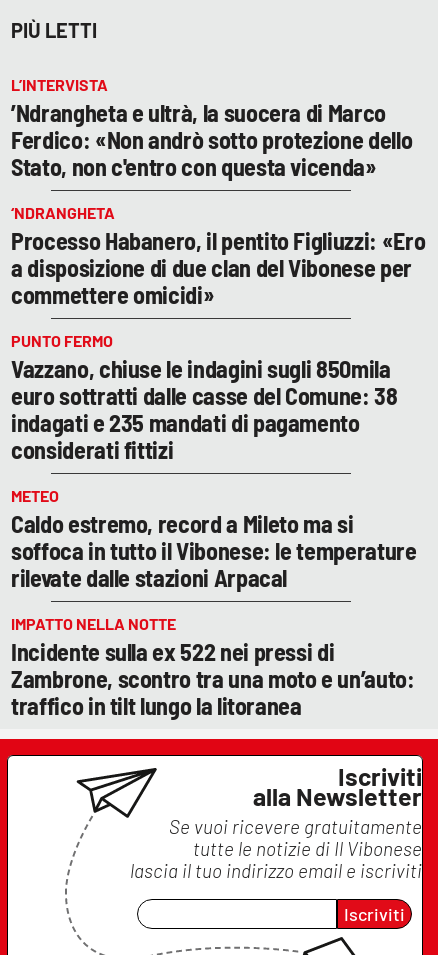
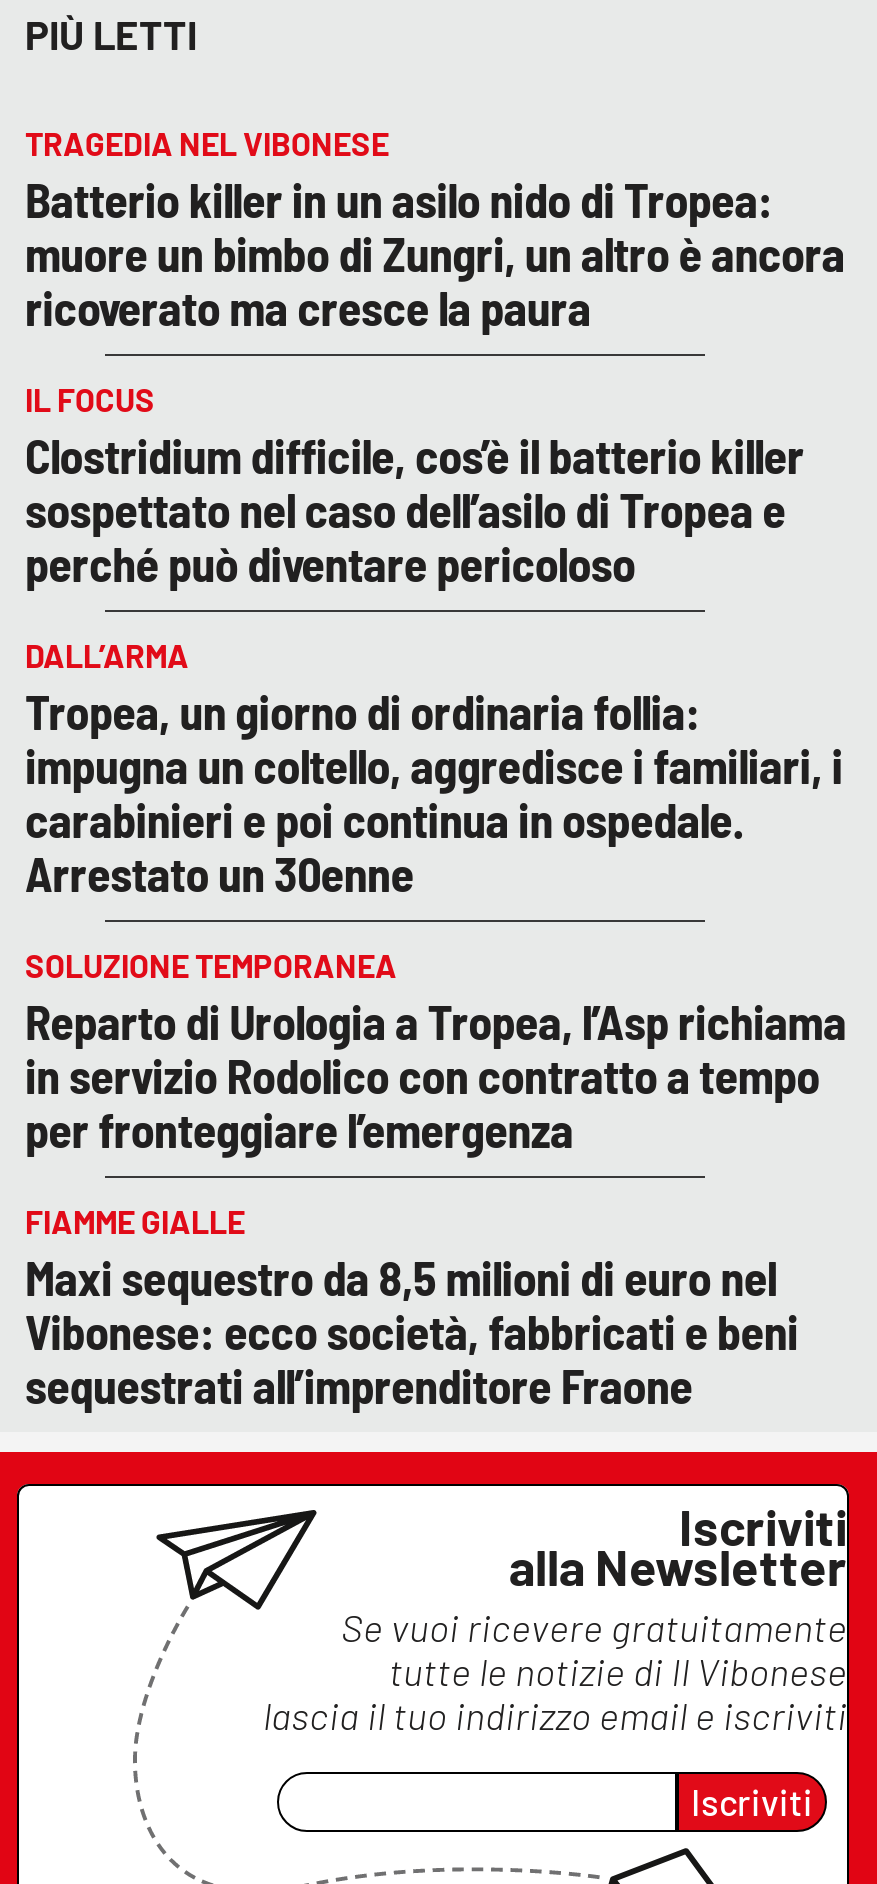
- L’INTERVISTA
- ’Ndrangheta e ultrà, la suocera di Marco
- Ferdico: «Non andrò sotto protezione dello
- Stato, non c'entro con questa vicenda»
+ TRAGEDIA NEL VIBONESE
+ Batterio killer in un asilo nido di Tropea:
+ muore un bimbo di Zungri, un altro è ancora
+ ricoverato ma cresce la paura

- ‘NDRANGHETA
- Processo Habanero, il pentito Figliuzzi: «Ero
- a disposizione di due clan del Vibonese per
- commettere omicidi»
+ IL FOCUS
+ Clostridium difficile, cos’è il batterio killer
+ sospettato nel caso dell’asilo di Tropea e
+ perché può diventare pericoloso

- PUNTO FERMO
- Vazzano, chiuse le indagini sugli 850mila
- euro sottratti dalle casse del Comune: 38
- indagati e 235 mandati di pagamento
- considerati fittizi
+ DALL’ARMA
+ Tropea, un giorno di ordinaria follia:
+ impugna un coltello, aggredisce i familiari, i
+ carabinieri e poi continua in ospedale.
+ Arrestato un 30enne

- METEO
- Caldo estremo, record a Mileto ma si
- soffoca in tutto il Vibonese: le temperature
- rilevate dalle stazioni Arpacal
+ SOLUZIONE TEMPORANEA
+ Reparto di Urologia a Tropea, l’Asp richiama
+ in servizio Rodolico con contratto a tempo
+ per fronteggiare l’emergenza

- IMPATTO NELLA NOTTE
- Incidente sulla ex 522 nei pressi di
- Zambrone, scontro tra una moto e un’auto:
- traffico in tilt lungo la litoranea
+ FIAMME GIALLE
+ Maxi sequestro da 8,5 milioni di euro nel
+ Vibonese: ecco società, fabbricati e beni
+ sequestrati all’imprenditore Fraone
